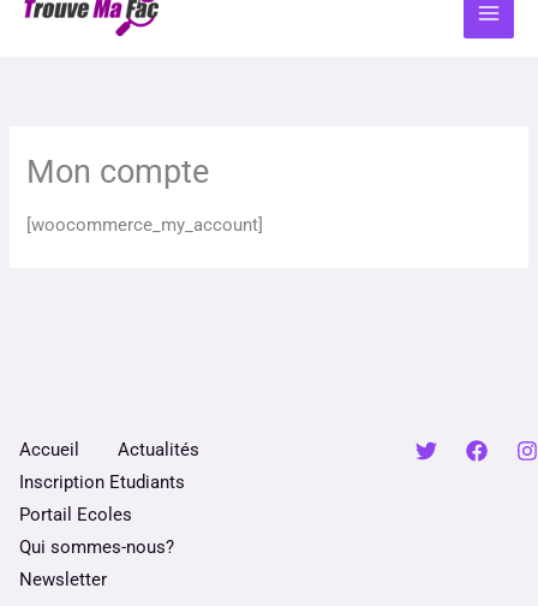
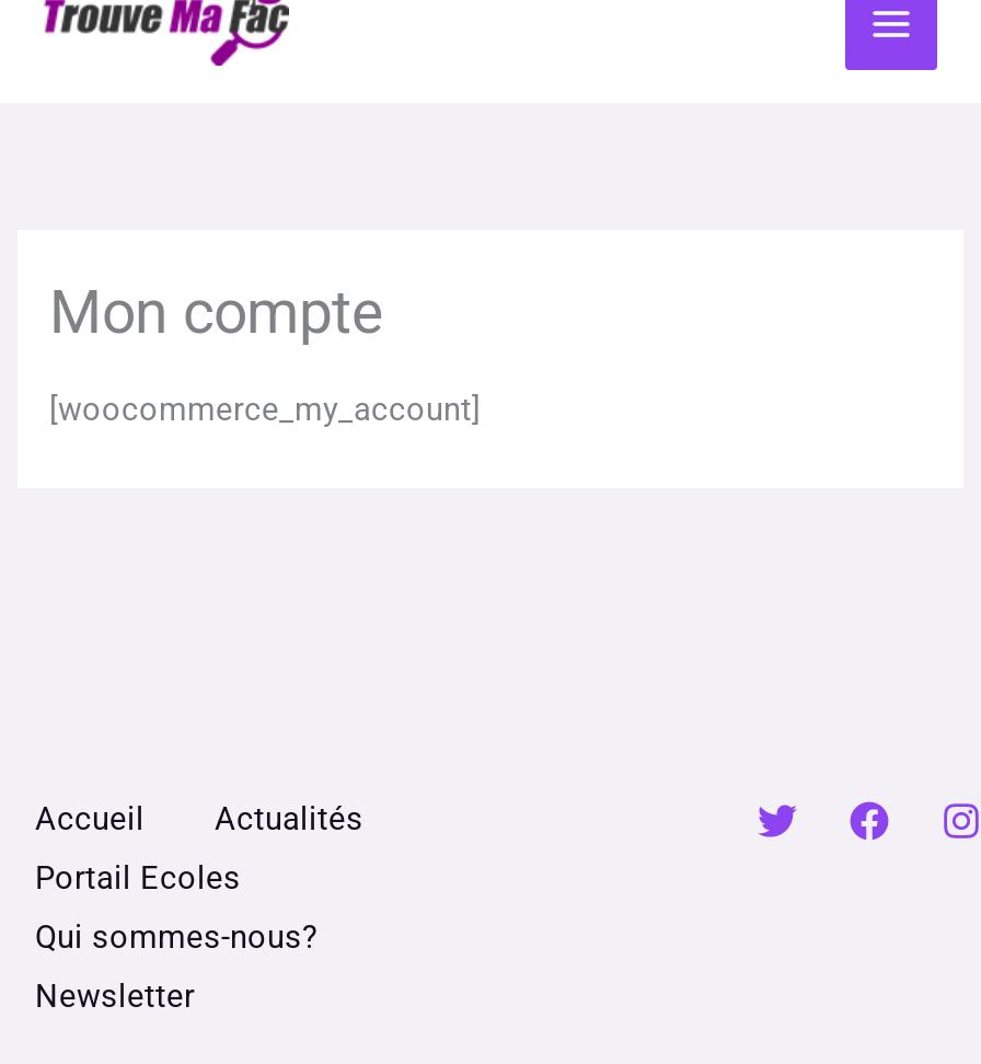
- Inscription Etudiants
